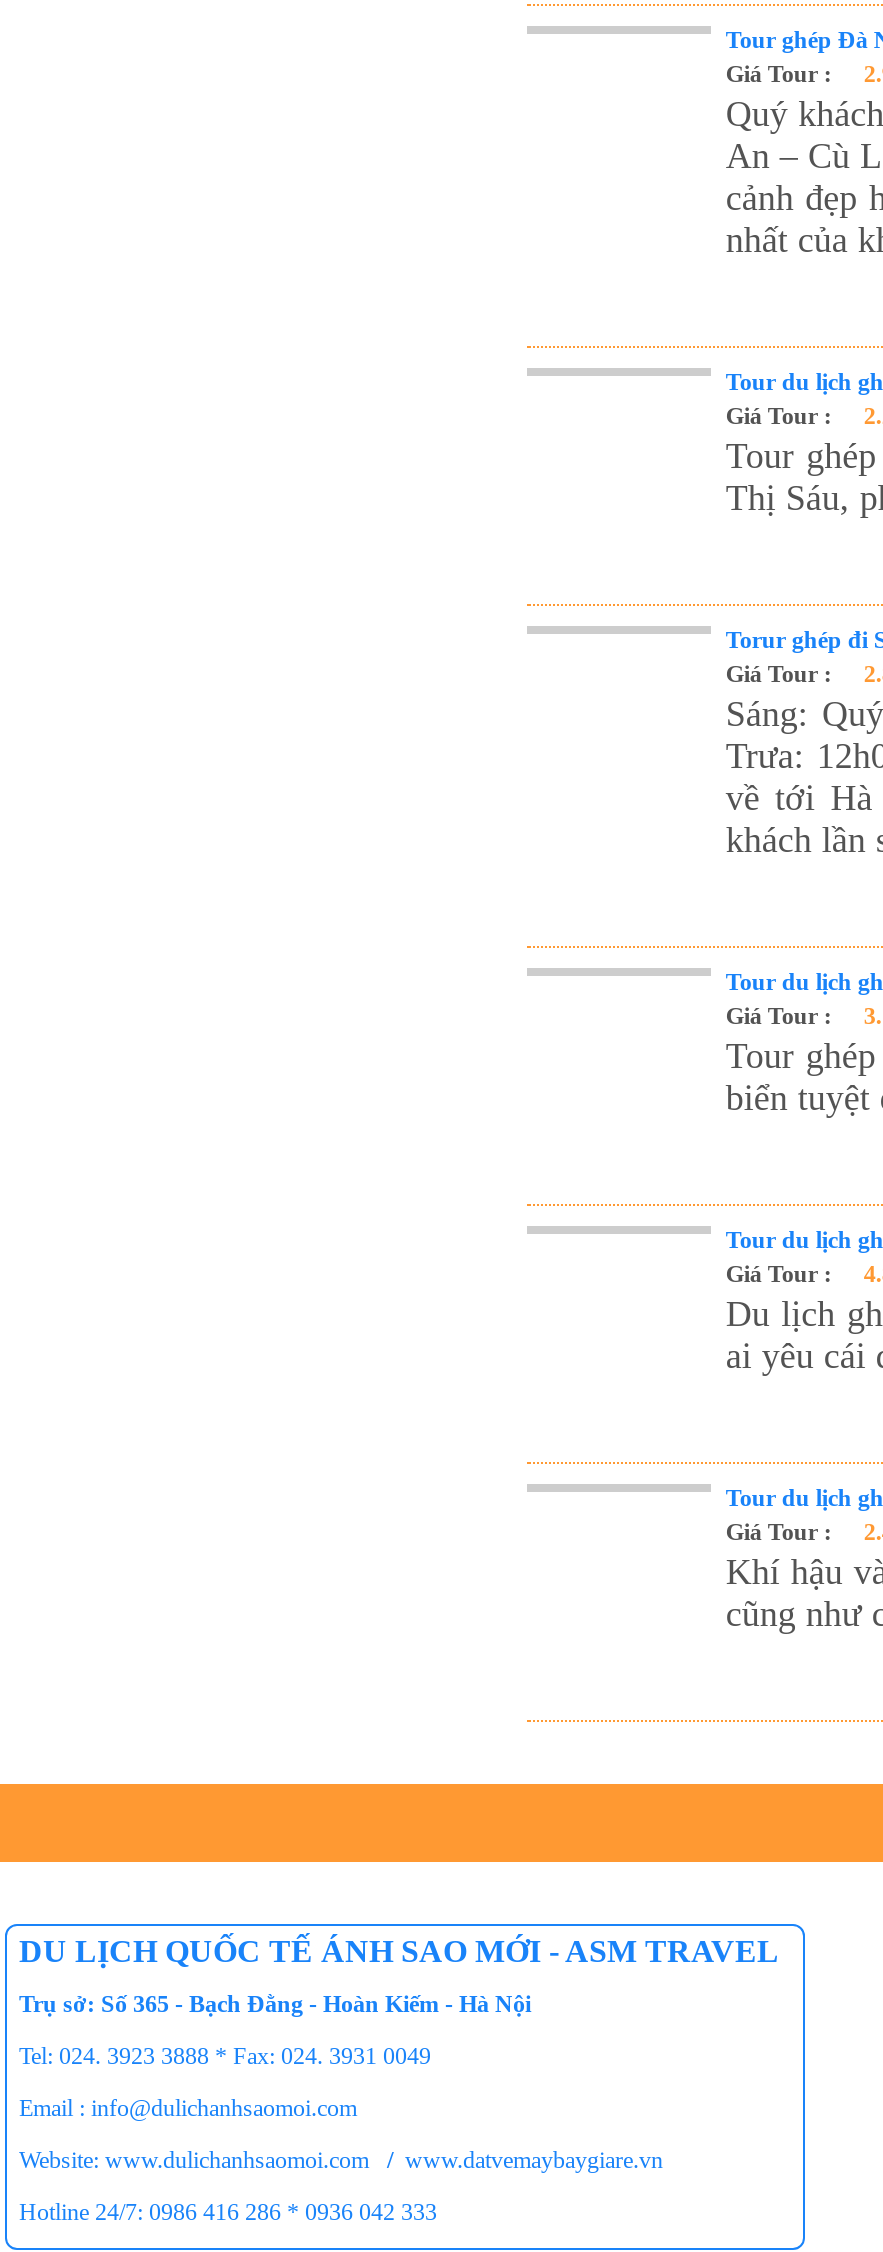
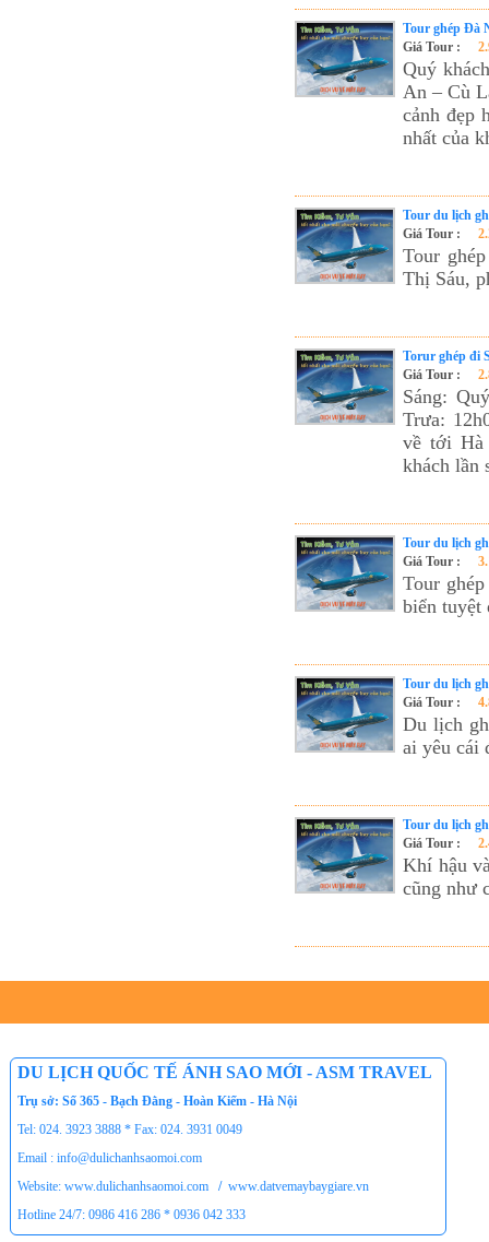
+ [image]

+ [image]

+ [image]

+ [image]

+ [image]

+ [image]
